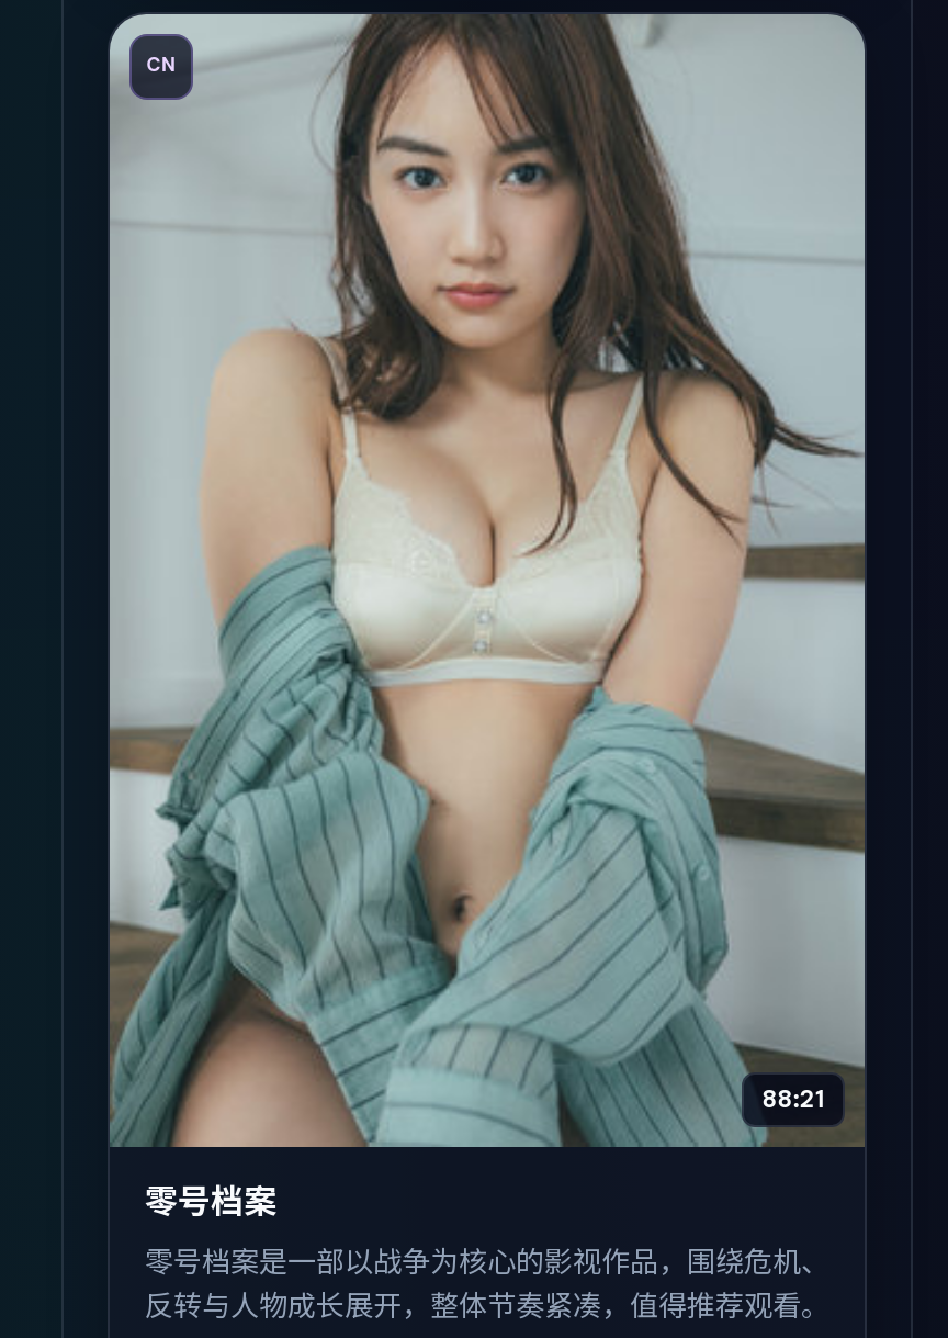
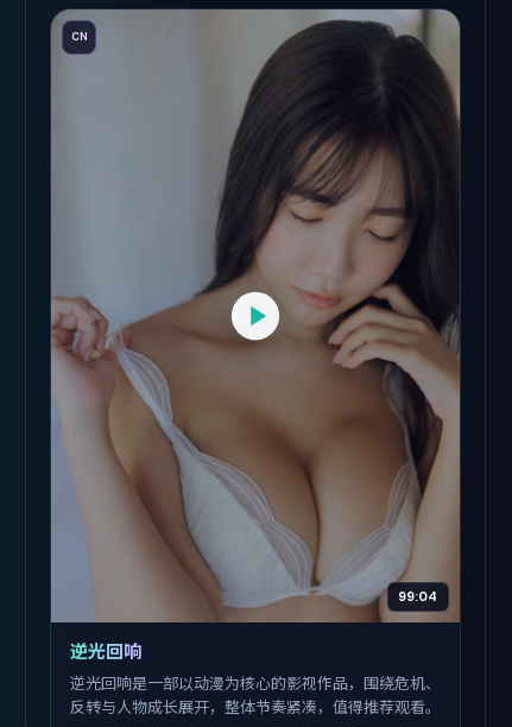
- [image]
- 88:21
+ [image]
+ 99:04

- 零号档案
- 零号档案是一部以战争为核心的影视作品，围绕危机、
+ 逆光回响
+ 逆光回响是一部以动漫为核心的影视作品，围绕危机、
